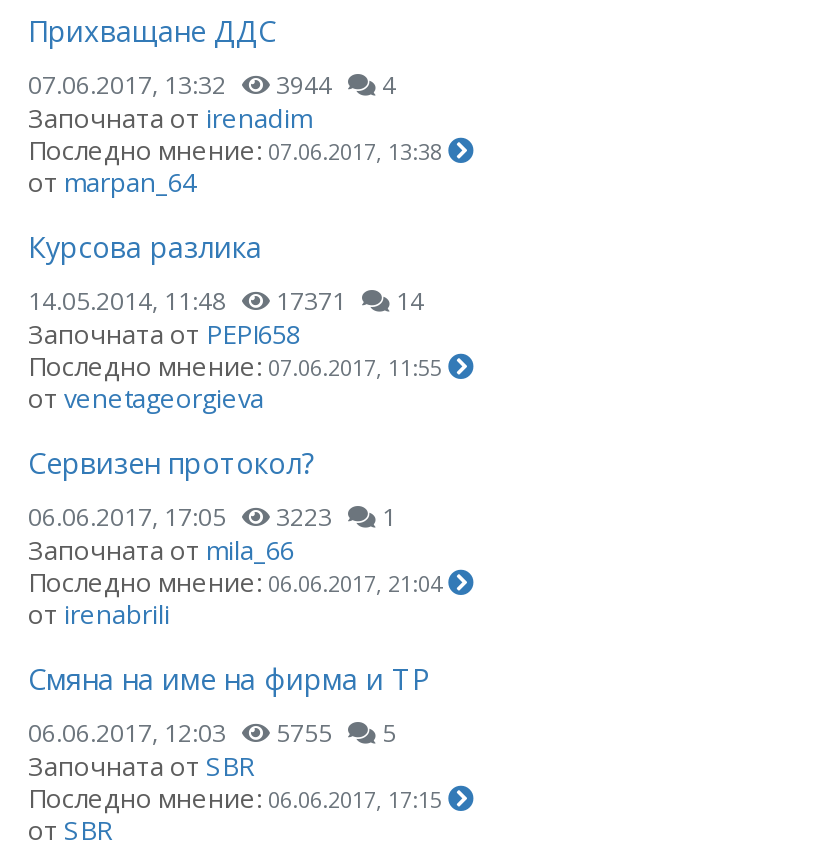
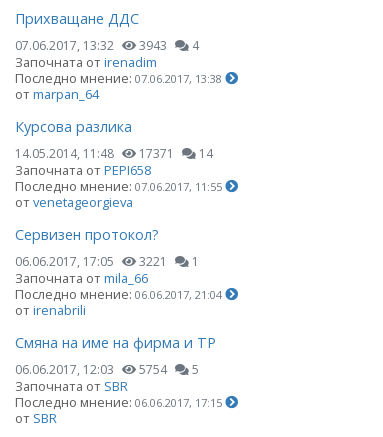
- 07.06.2017, 13:32 3944 4
+ 07.06.2017, 13:32 3943 4

- 06.06.2017, 17:05 3223 1
+ 06.06.2017, 17:05 3221 1

- 06.06.2017, 12:03 5755 5
+ 06.06.2017, 12:03 5754 5
